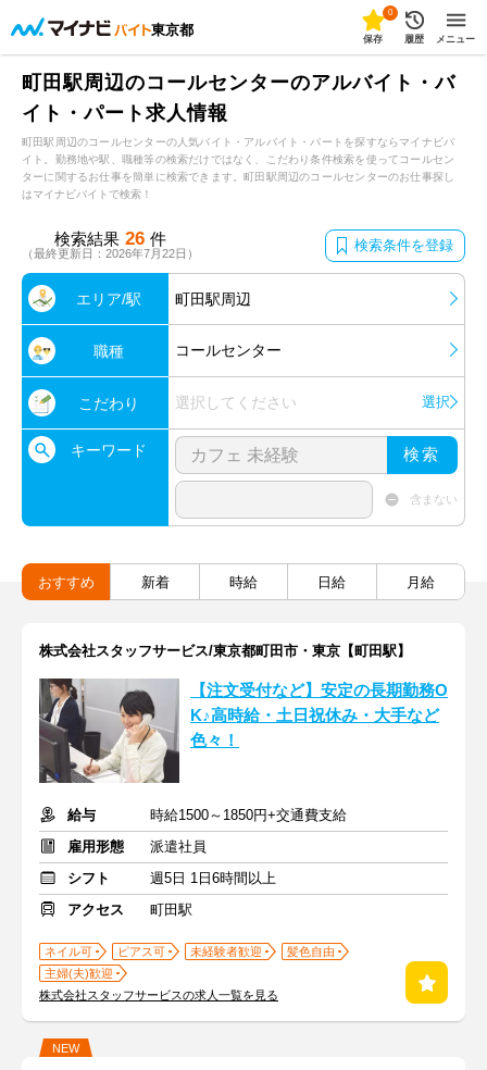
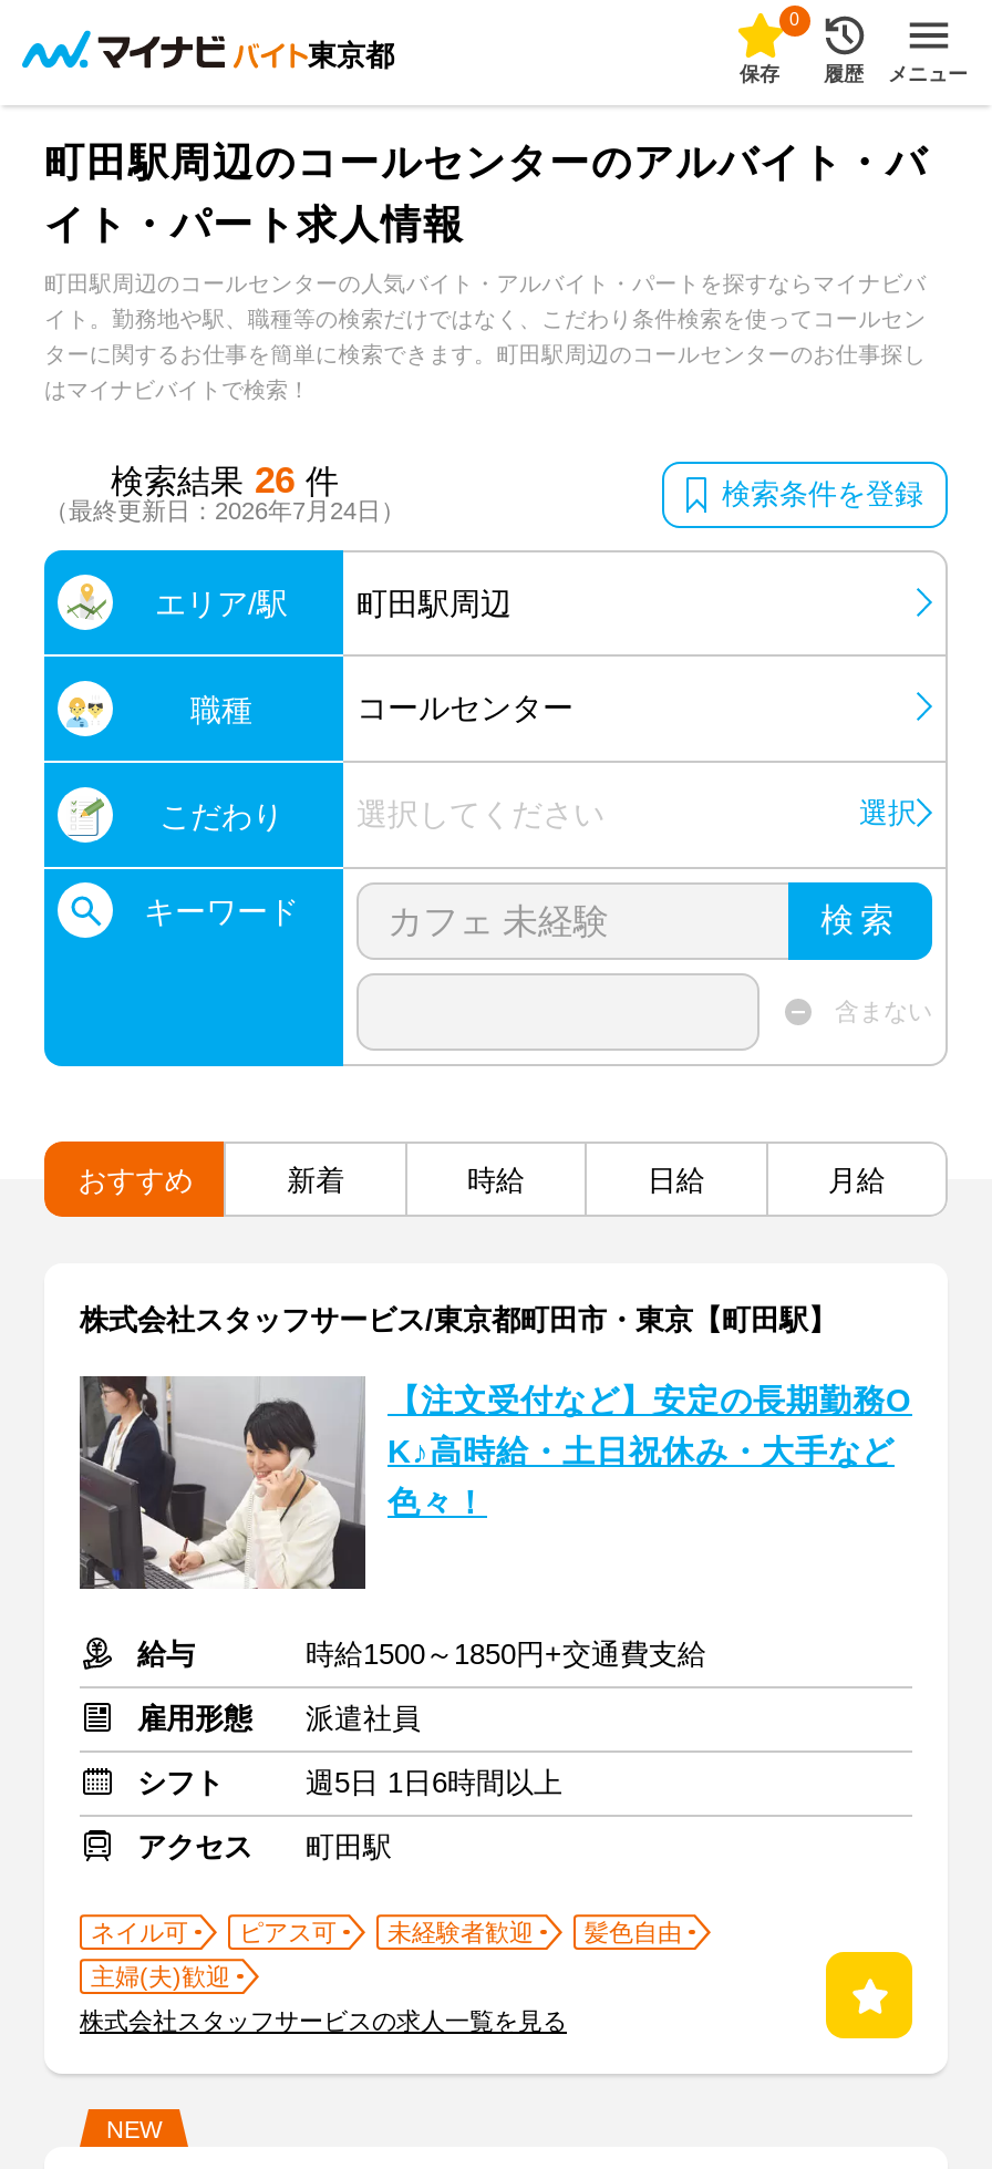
- （最終更新日：2026年7月22日）
+ （最終更新日：2026年7月24日）
